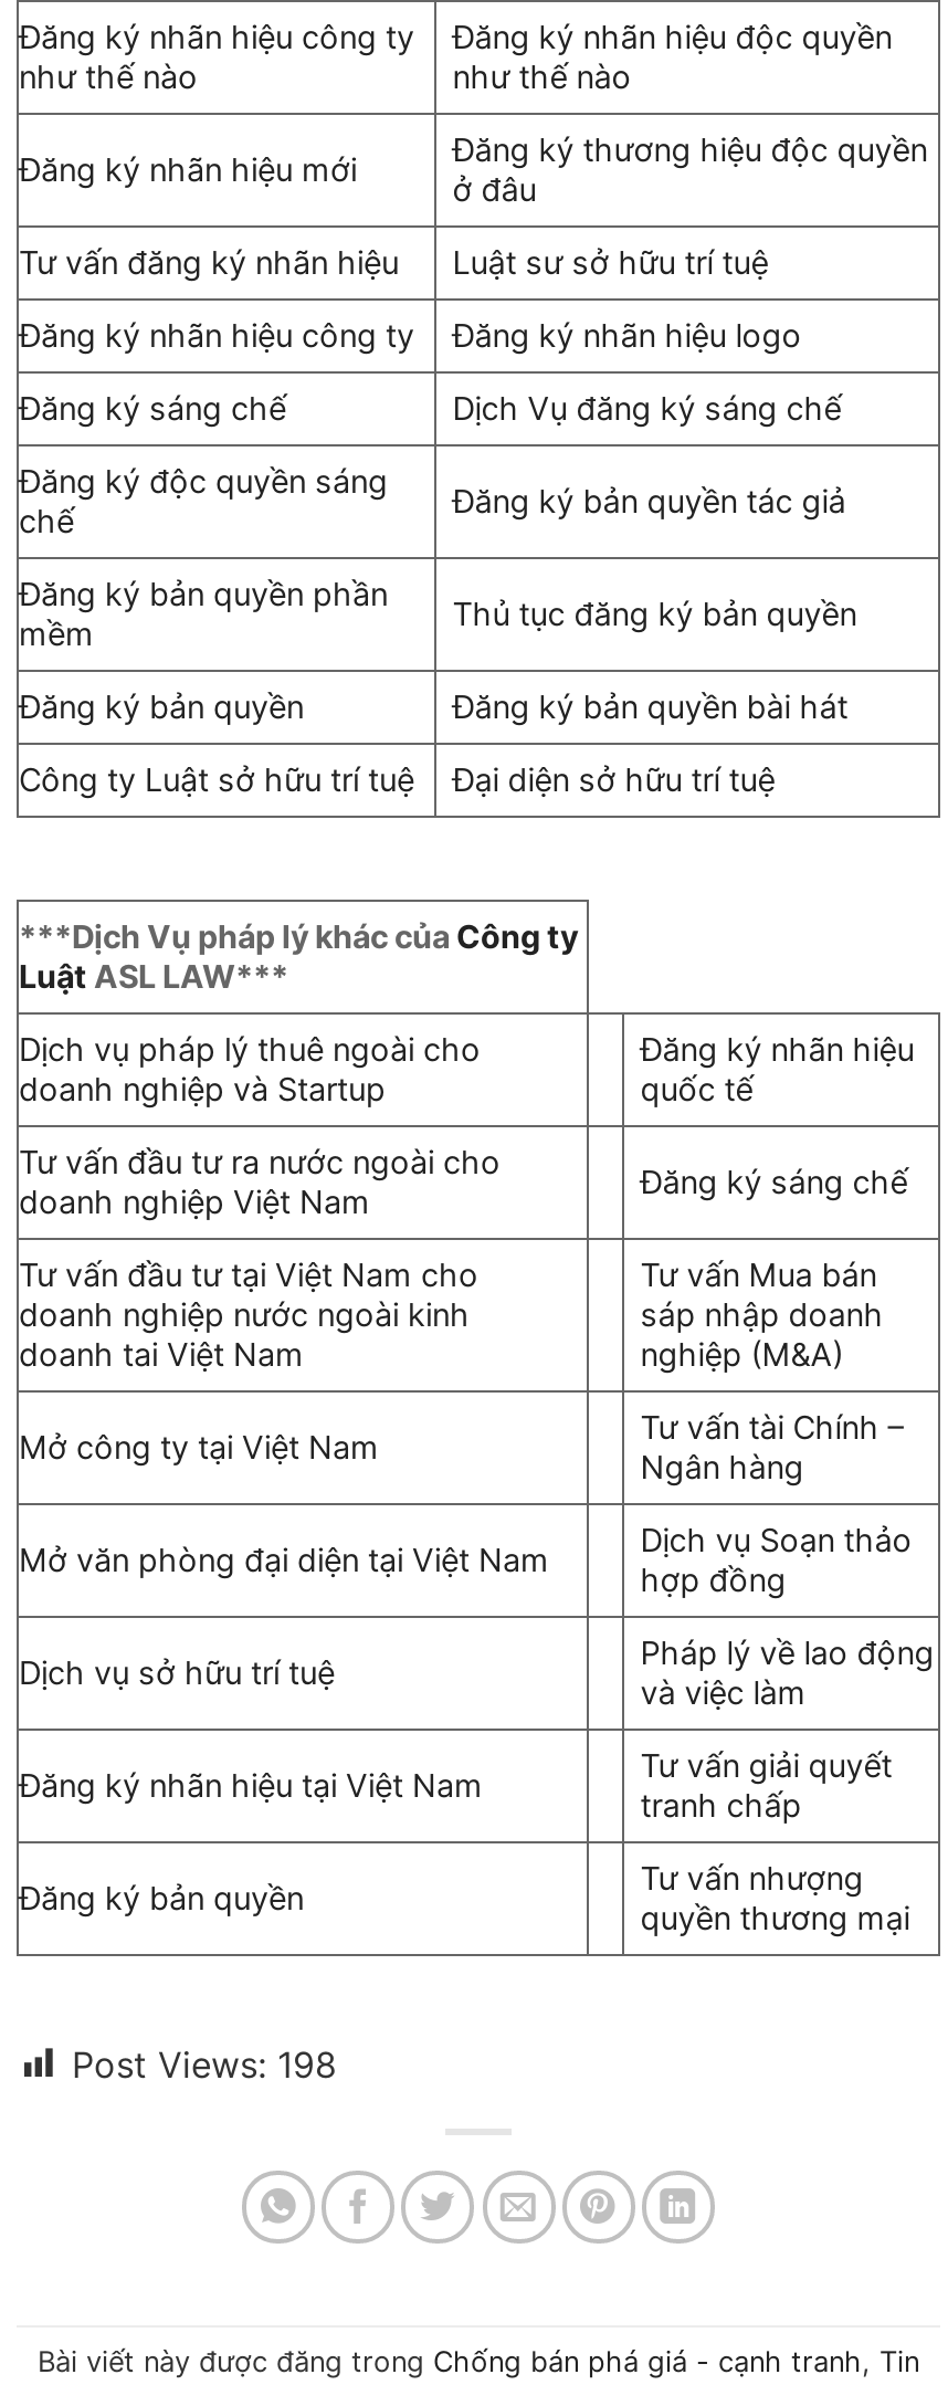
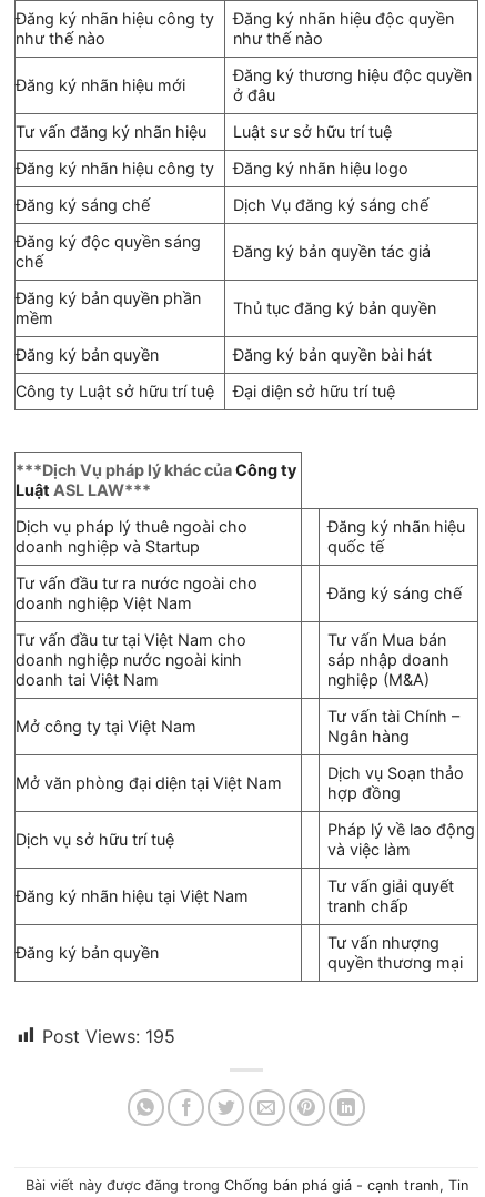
- Post Views: 198
+ Post Views: 195
